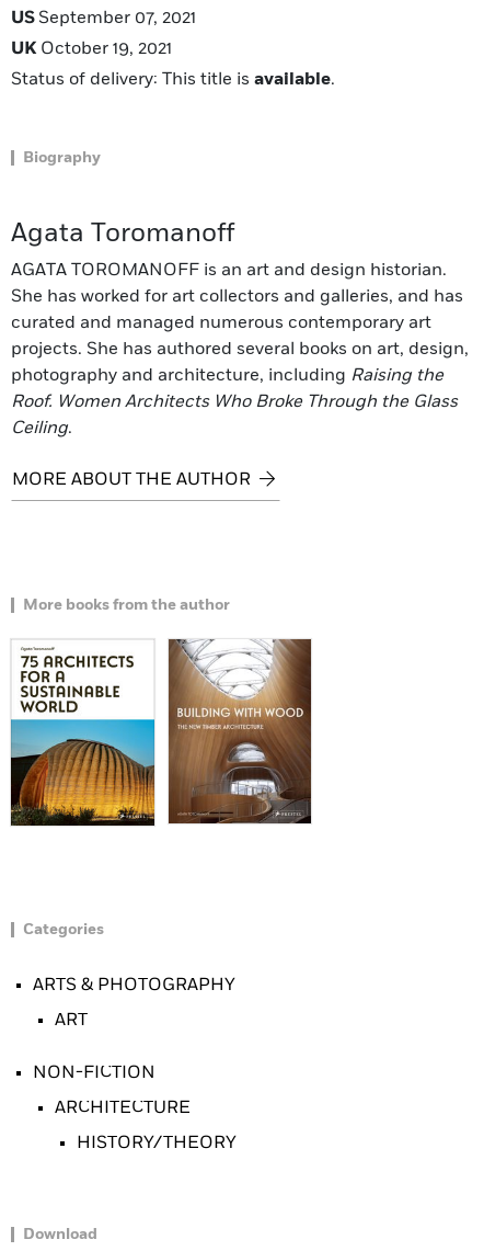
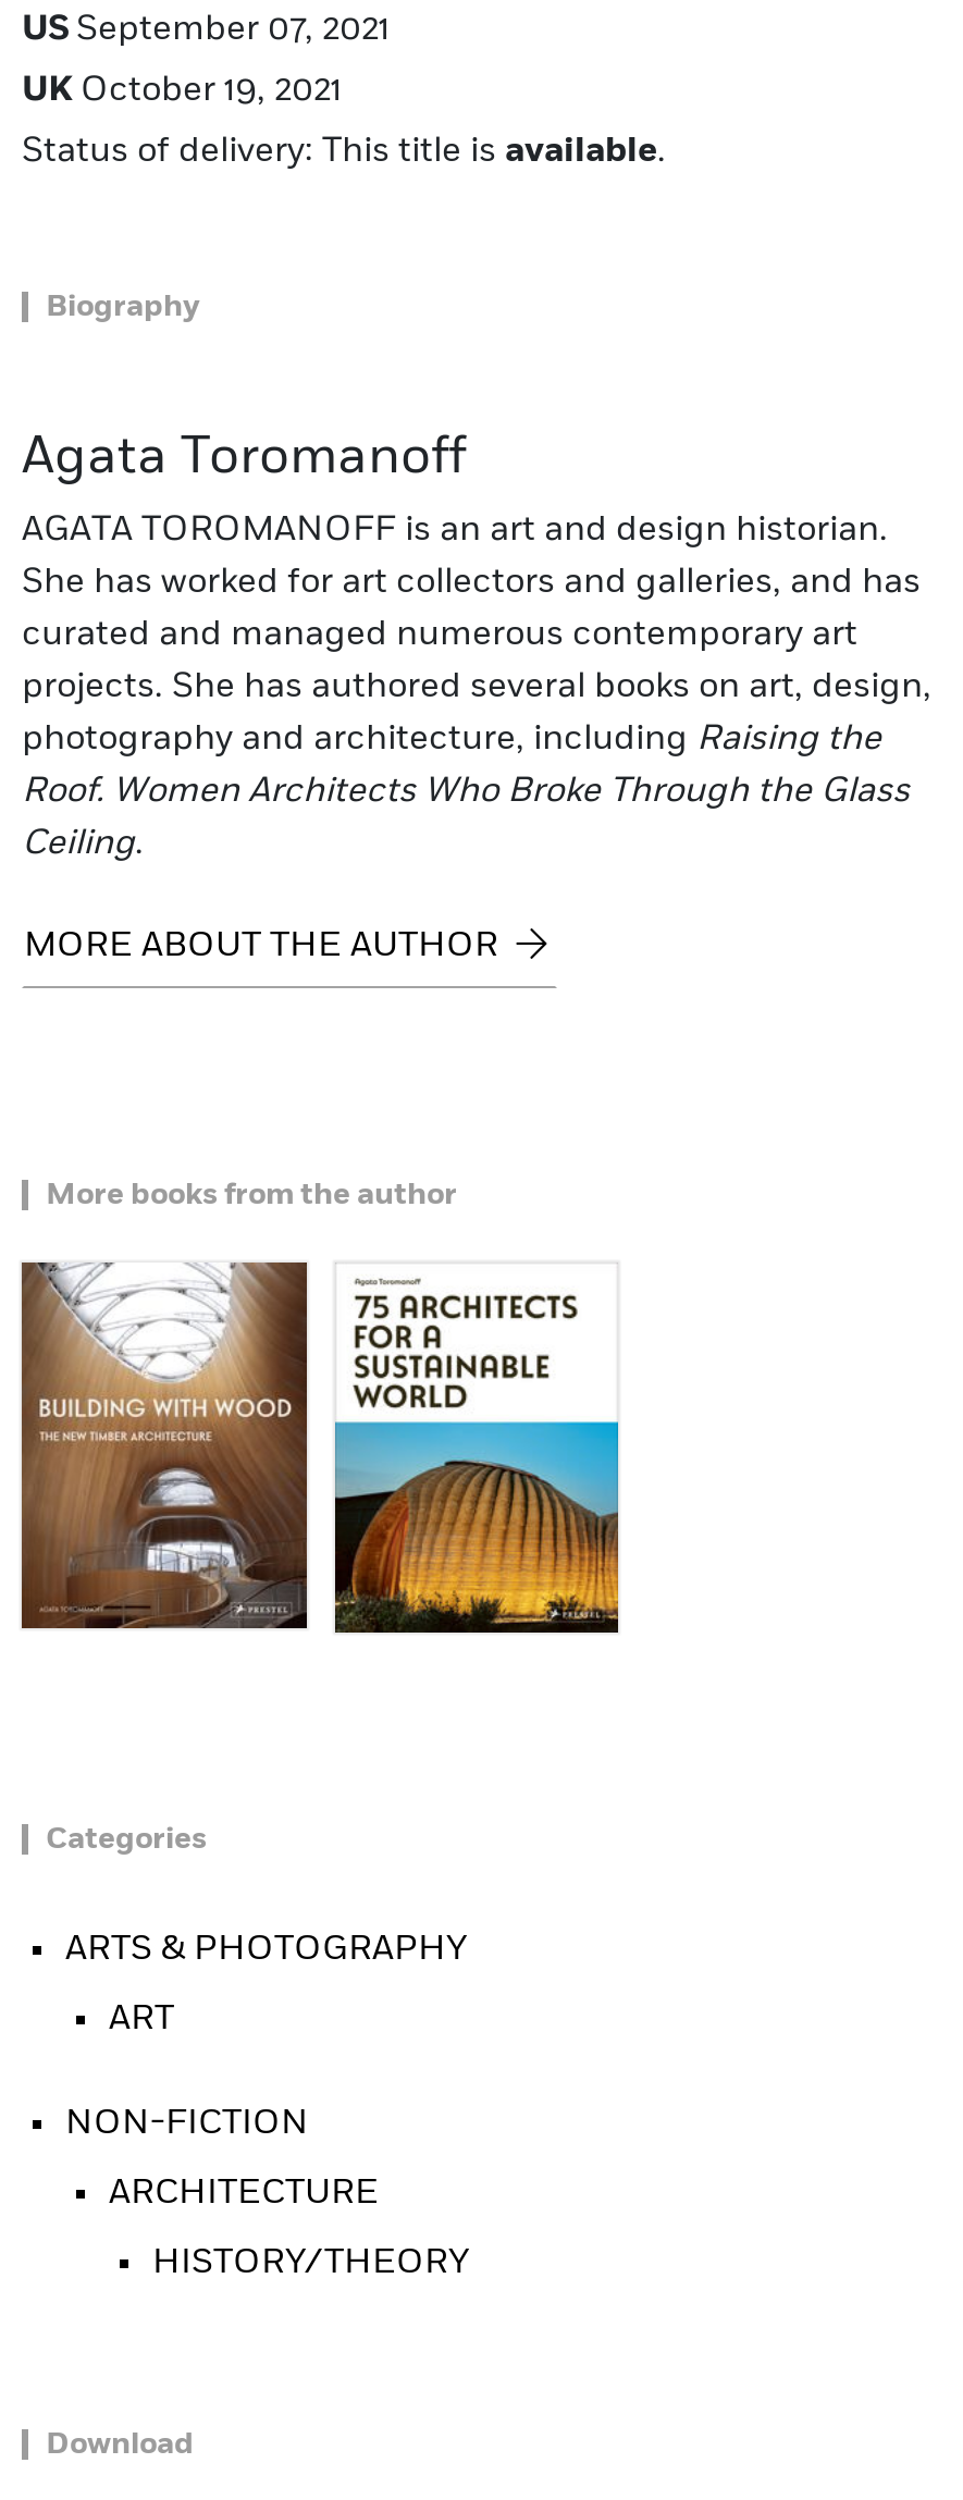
- [image]
+ [image]

- [image]
+ [image]
